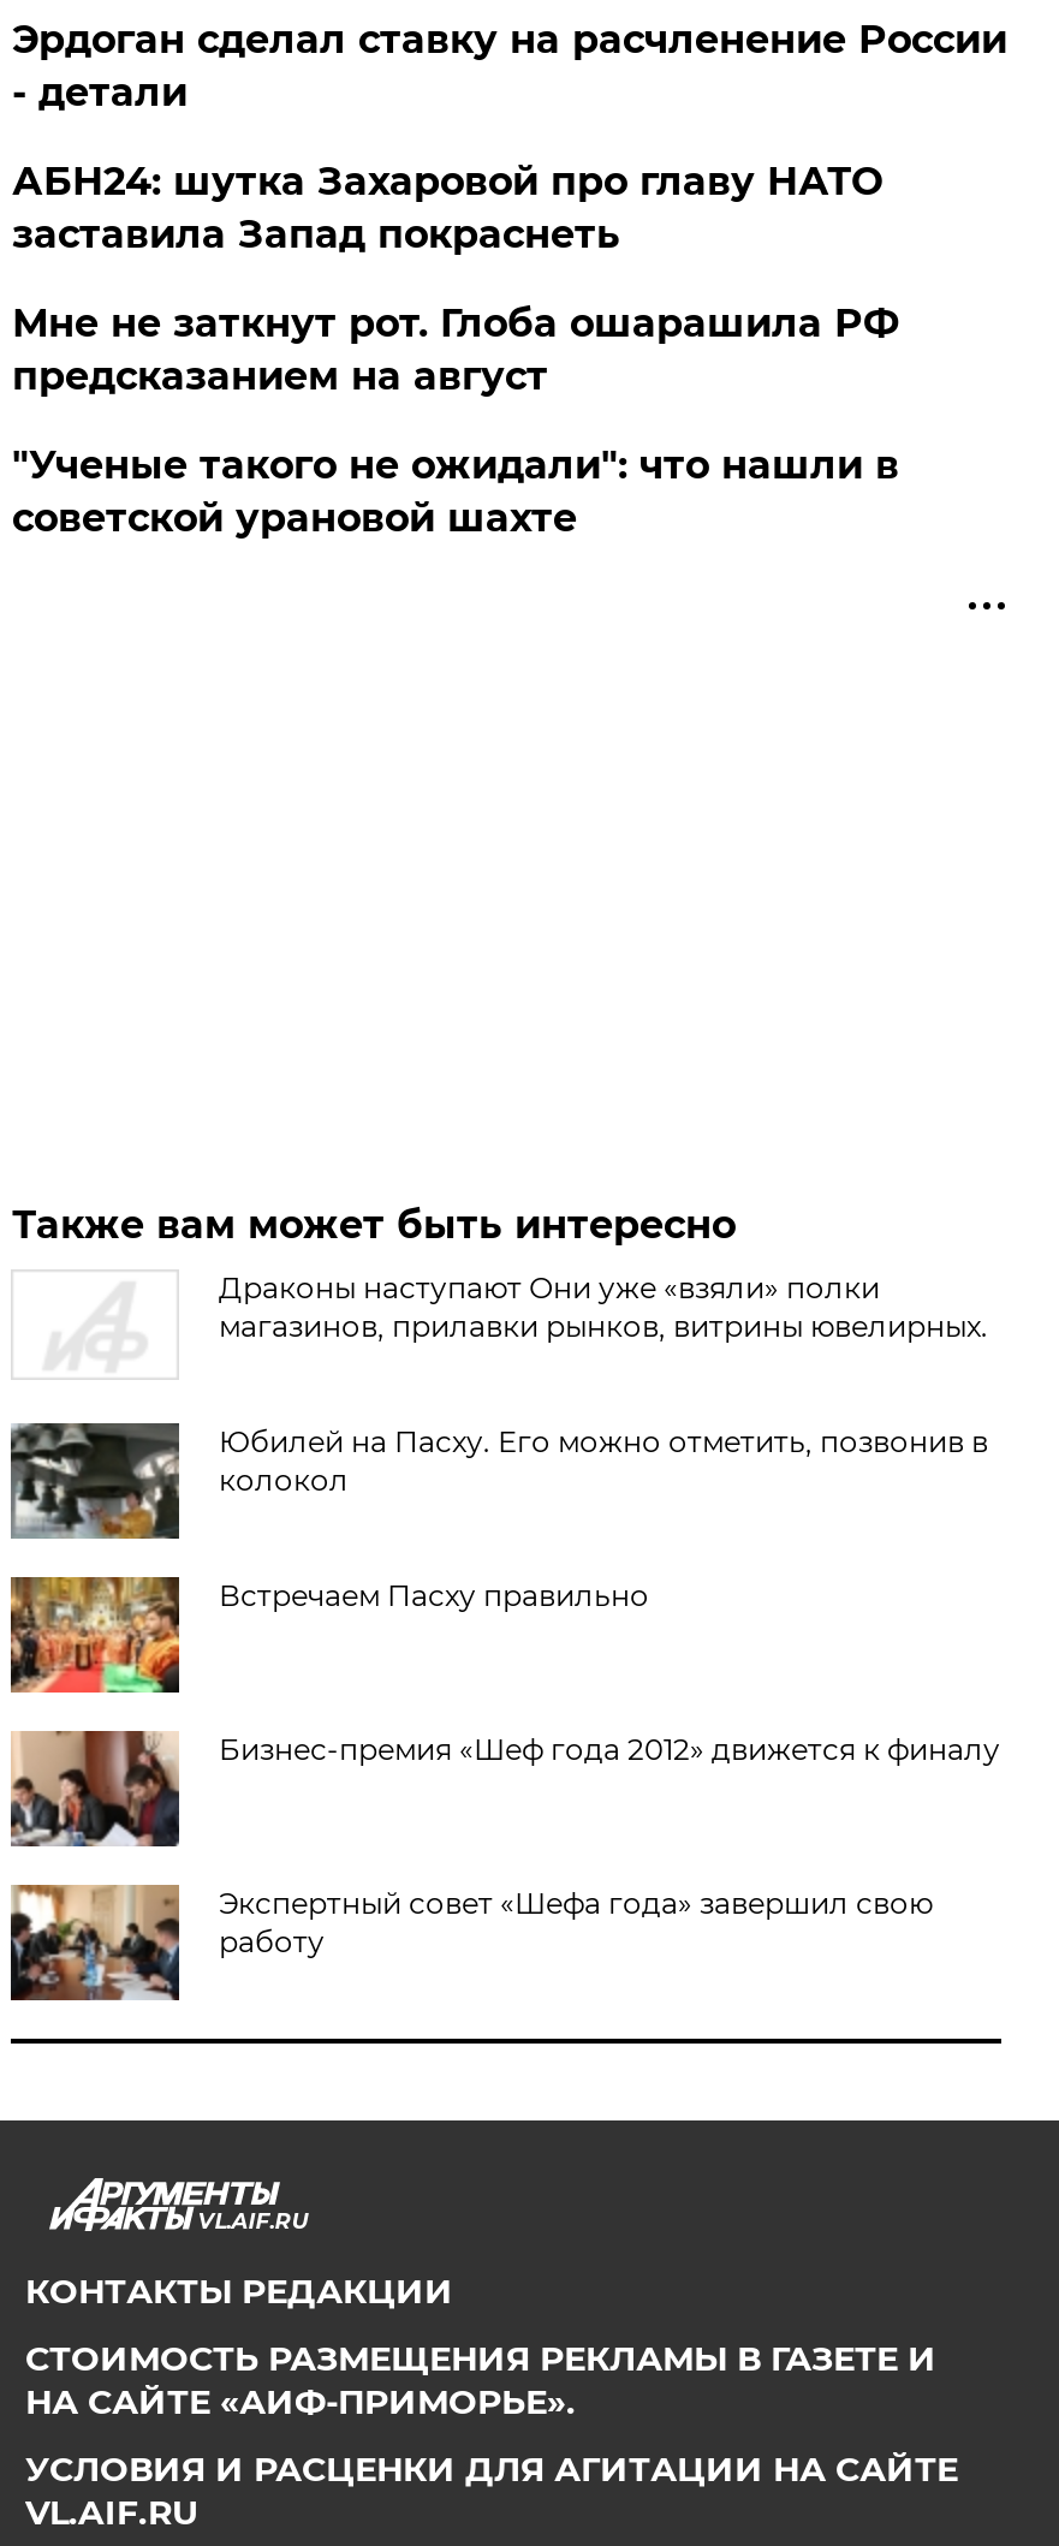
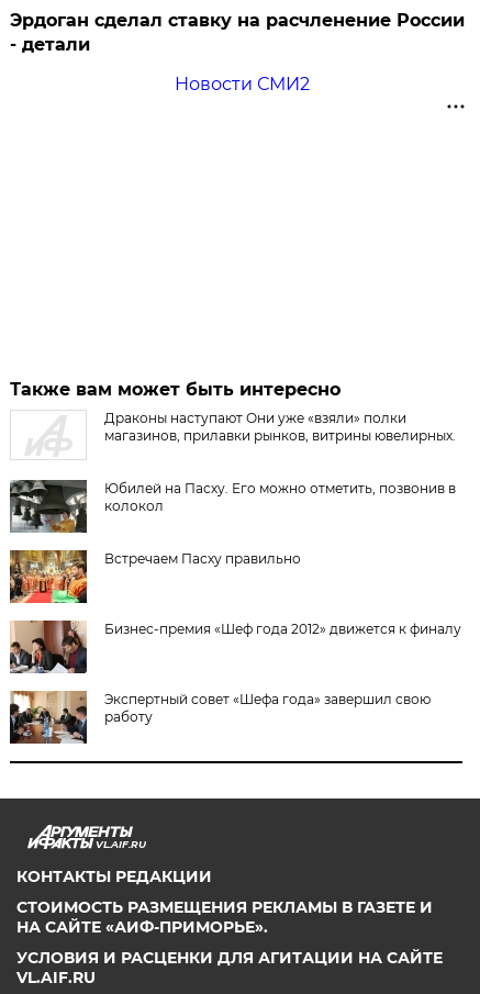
- АБН24: шутка Захаровой про главу НАТО
- заставила Запад покраснеть
- Мне не заткнут рот. Глоба ошарашила РФ
- предсказанием на август
- "Ученые такого не ожидали": что нашли в
- советской урановой шахте
+ Новости СМИ2
